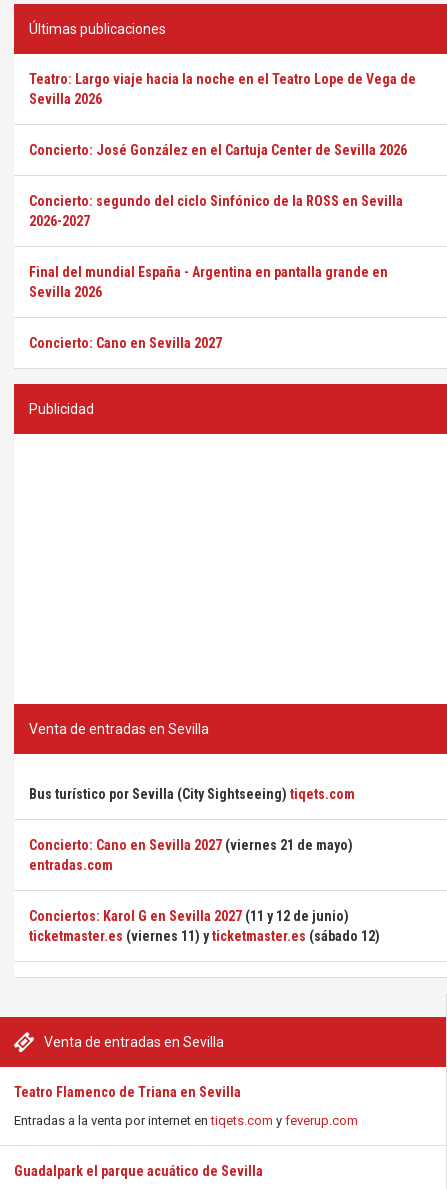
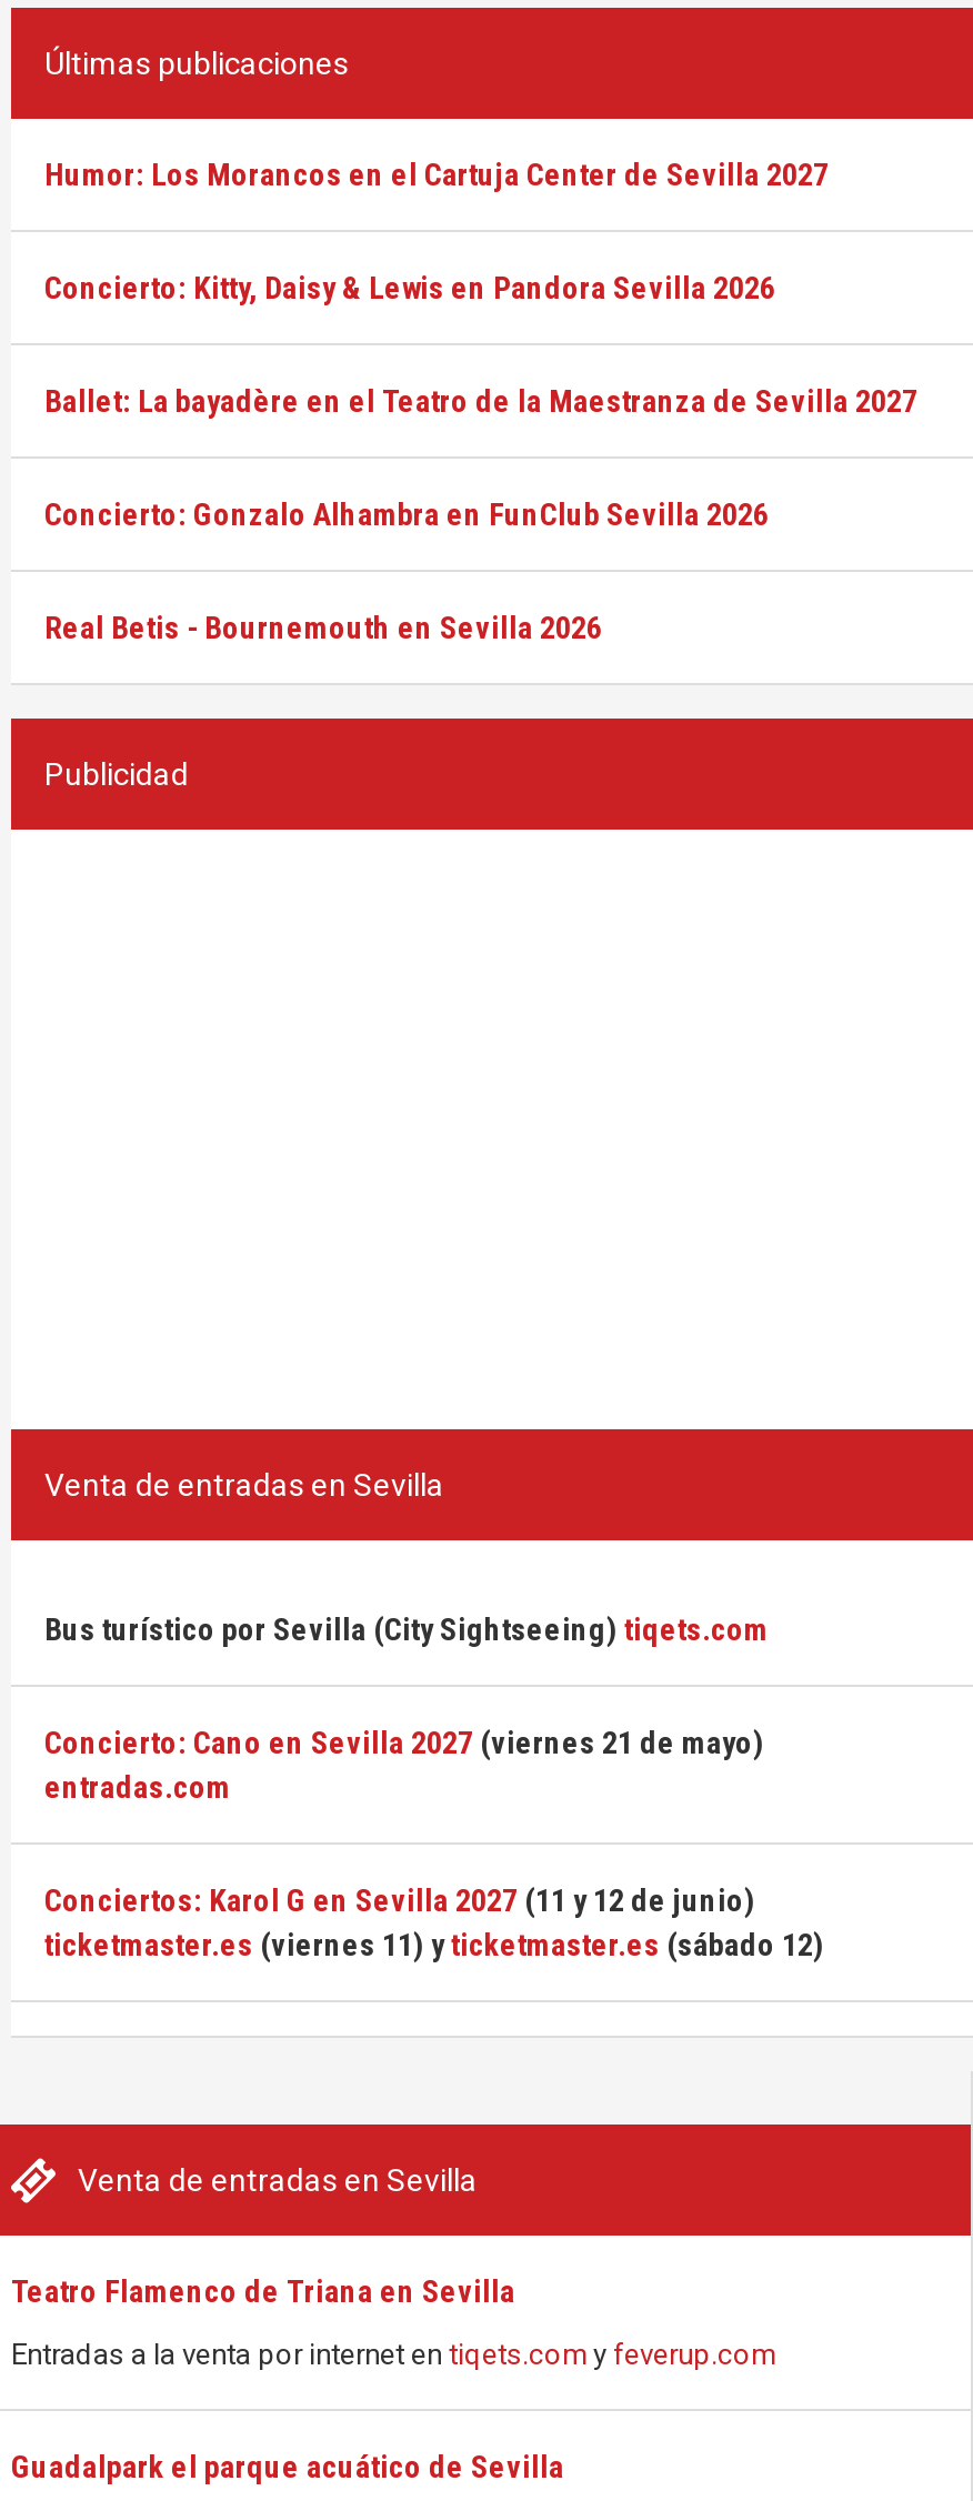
- Teatro: Largo viaje hacia la noche en el Teatro Lope de Vega de
- Sevilla 2026
+ Humor: Los Morancos en el Cartuja Center de Sevilla 2027

- Concierto: José González en el Cartuja Center de Sevilla 2026
+ Concierto: Kitty, Daisy & Lewis en Pandora Sevilla 2026

- Concierto: segundo del ciclo Sinfónico de la ROSS en Sevilla
- 2026-2027
+ Ballet: La bayadère en el Teatro de la Maestranza de Sevilla 2027

- Final del mundial España - Argentina en pantalla grande en
- Sevilla 2026
+ Concierto: Gonzalo Alhambra en FunClub Sevilla 2026

- Concierto: Cano en Sevilla 2027
+ Real Betis - Bournemouth en Sevilla 2026
